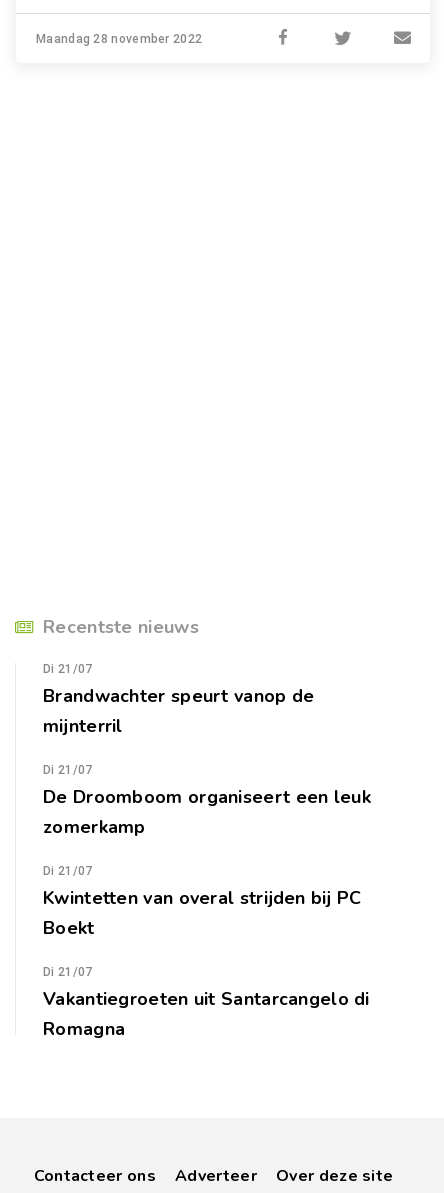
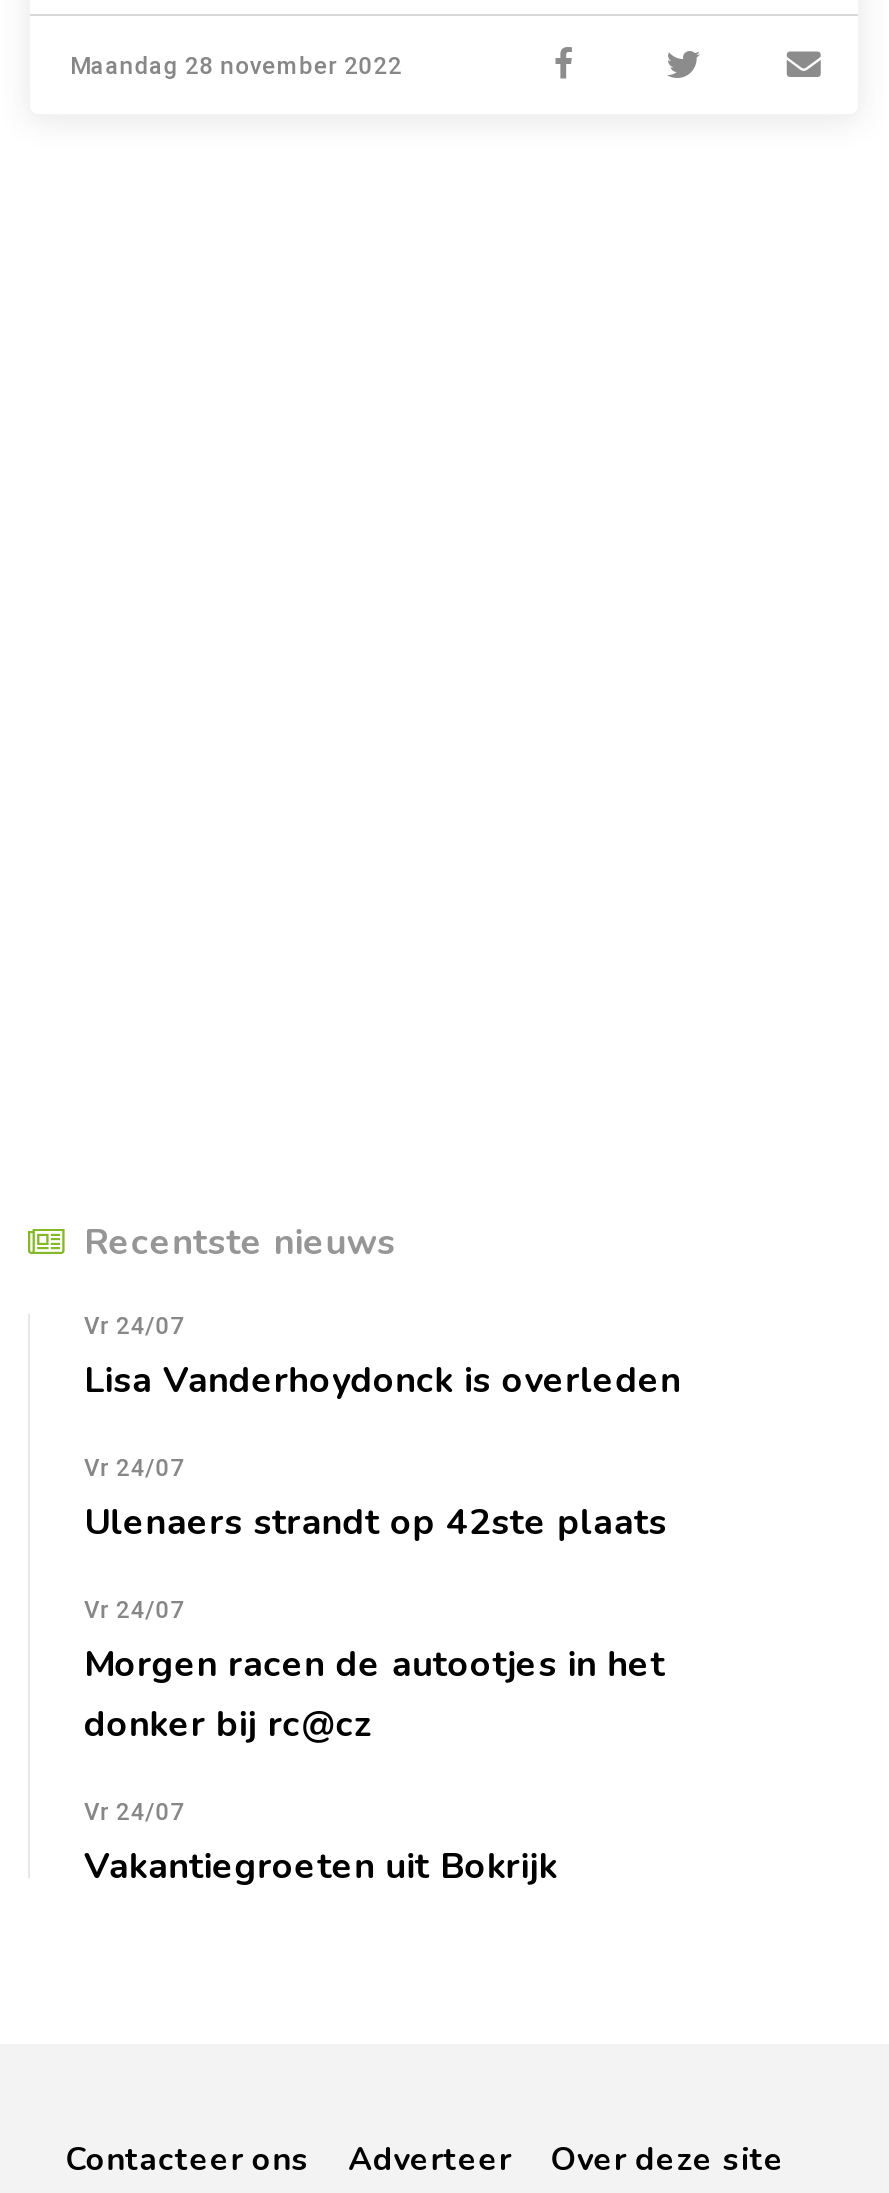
- Di 21/07
- Brandwachter speurt vanop de
- mijnterril
+ Vr 24/07
+ Lisa Vanderhoydonck is overleden

- Di 21/07
- De Droomboom organiseert een leuk
- zomerkamp
+ Vr 24/07
+ Ulenaers strandt op 42ste plaats

- Di 21/07
- Kwintetten van overal strijden bij PC
- Boekt
+ Vr 24/07
+ Morgen racen de autootjes in het
+ donker bij rc@cz

- Di 21/07
- Vakantiegroeten uit Santarcangelo di
- Romagna
+ Vr 24/07
+ Vakantiegroeten uit Bokrijk
